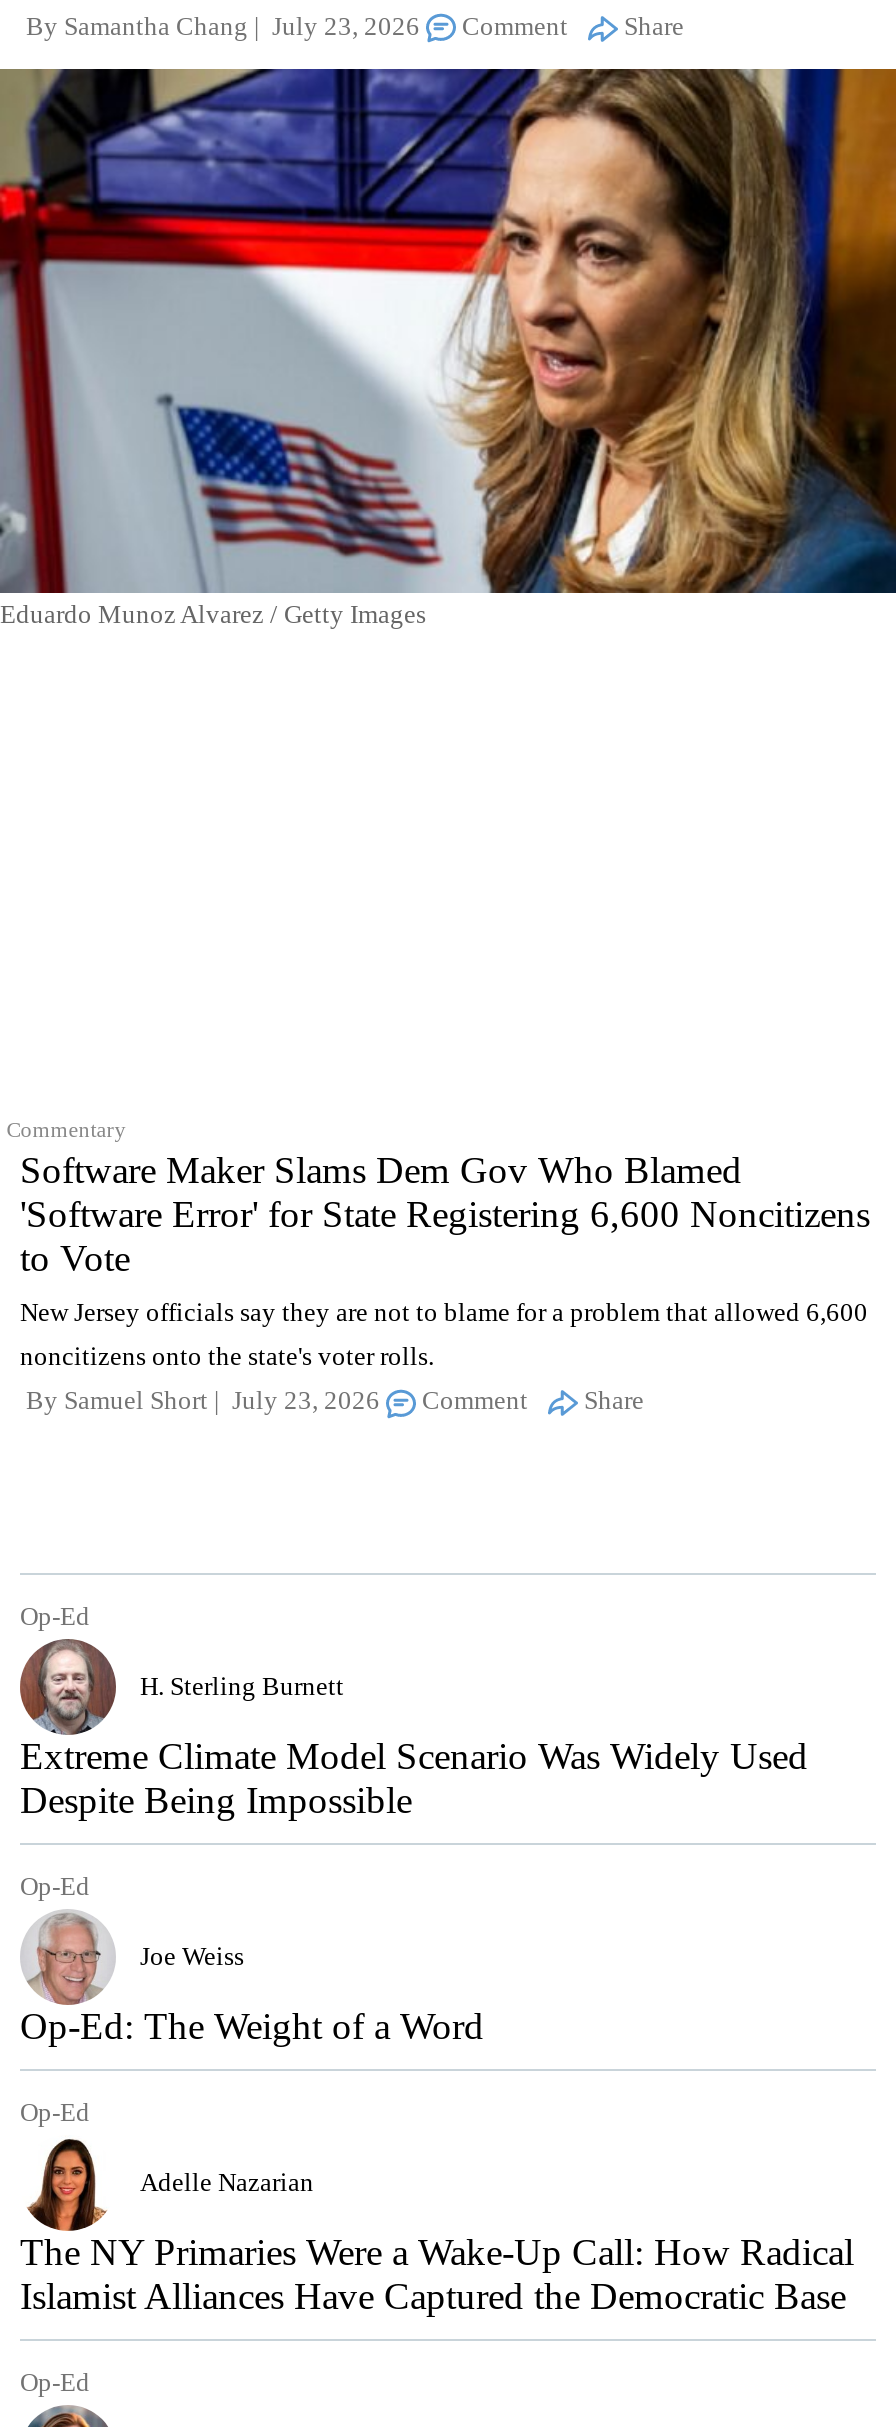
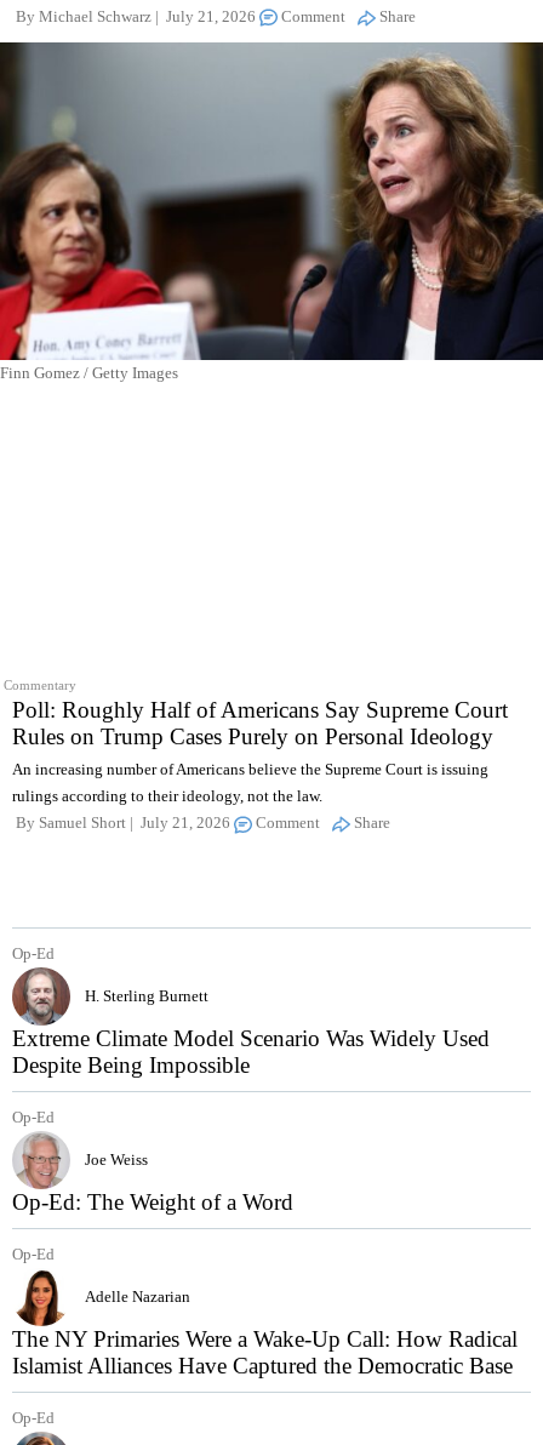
- By Samantha Chang July 23, 2026
+ By Michael Schwarz July 21, 2026

- [image]
- Eduardo Munoz Alvarez / Getty Images
+ [image]
+ Finn Gomez / Getty Images

- Software Maker Slams Dem Gov Who Blamed
- 'Software Error' for State Registering 6,600 Noncitizens
- to Vote
- New Jersey officials say they are not to blame for a problem that allowed 6,600
+ Poll: Roughly Half of Americans Say Supreme Court
+ Rules on Trump Cases Purely on Personal Ideology
+ An increasing number of Americans believe the Supreme Court is issuing

- noncitizens onto the state's voter rolls.
+ rulings according to their ideology, not the law.

- By Samuel Short July 23, 2026
+ By Samuel Short July 21, 2026
